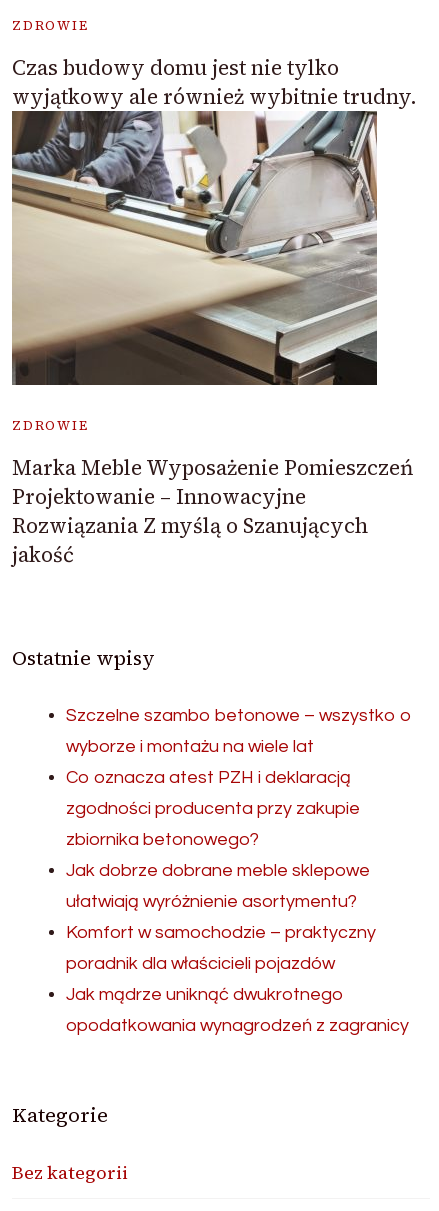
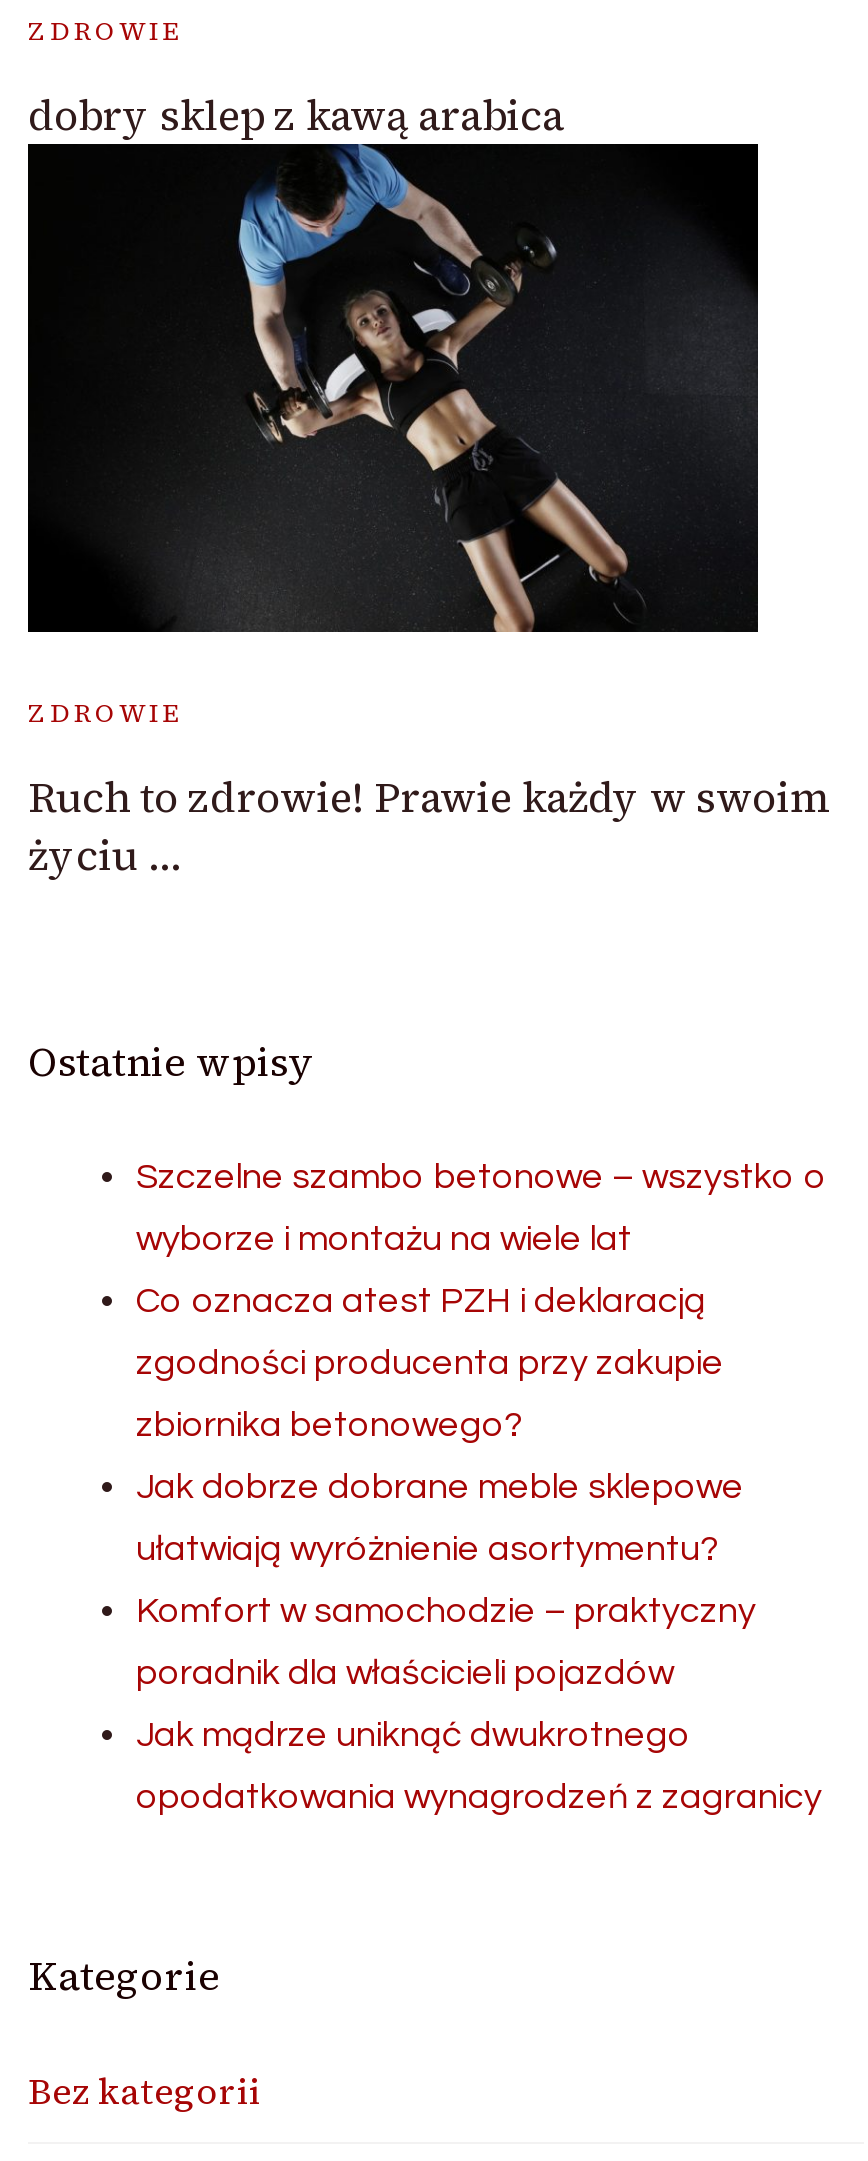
- Czas budowy domu jest nie tylko
- wyjątkowy ale również wybitnie trudny.
+ dobry sklep z kawą arabica

- [image]
+ [image]

- Marka Meble Wyposażenie Pomieszczeń
- Projektowanie – Innowacyjne
- Rozwiązania Z myślą o Szanujących
- jakość
+ Ruch to zdrowie! Prawie każdy w swoim
+ życiu …
